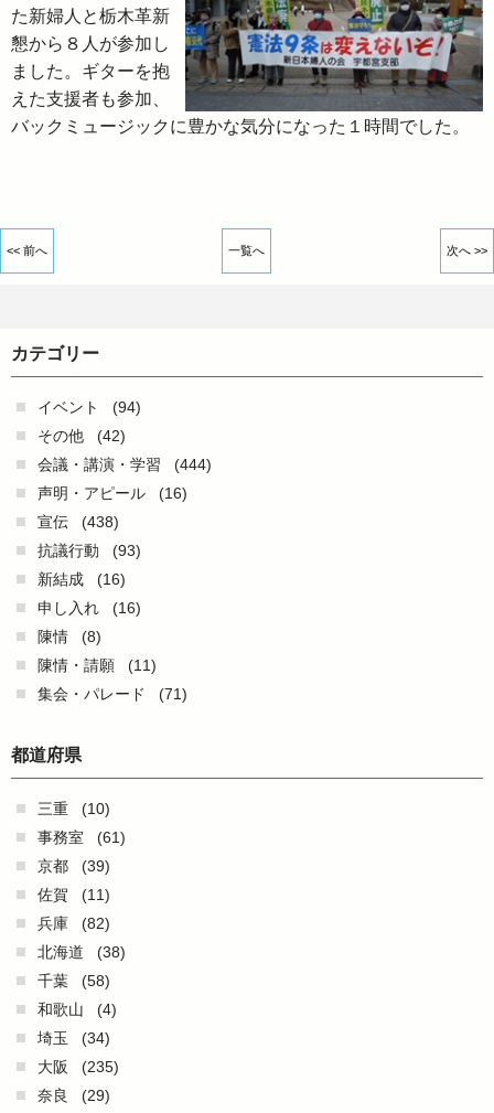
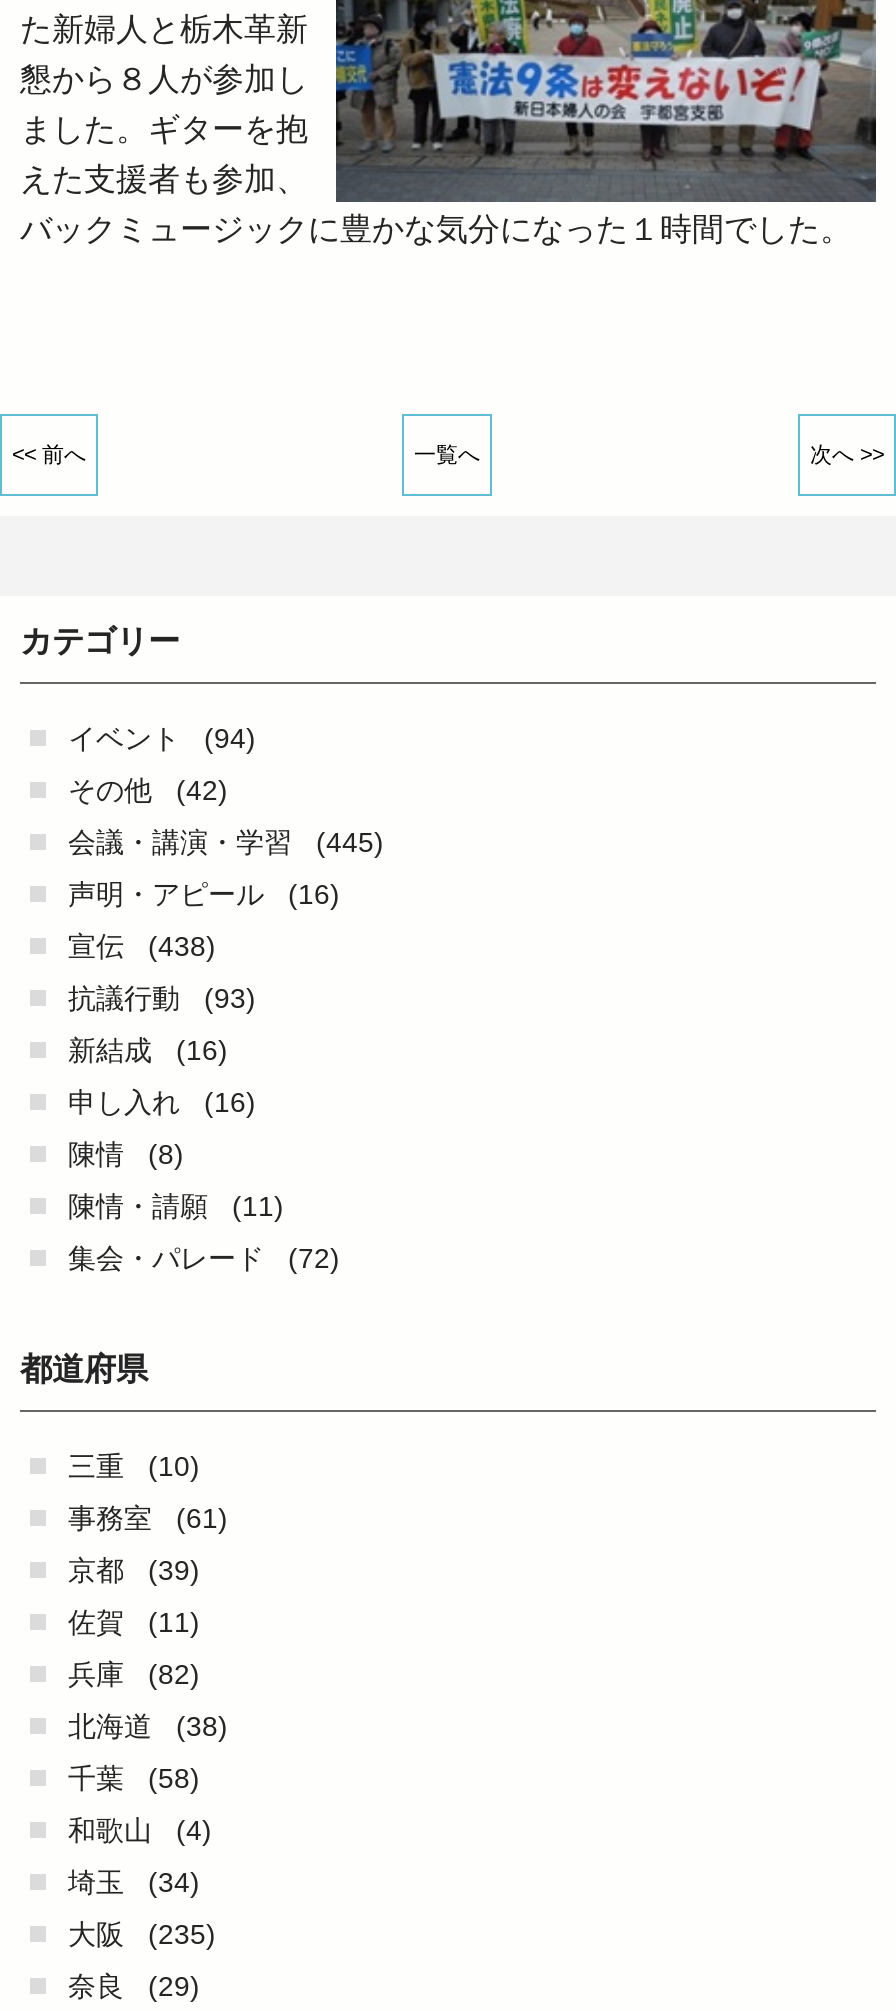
- 会議・講演・学習 (444)
+ 会議・講演・学習 (445)

- 集会・パレード (71)
+ 集会・パレード (72)
